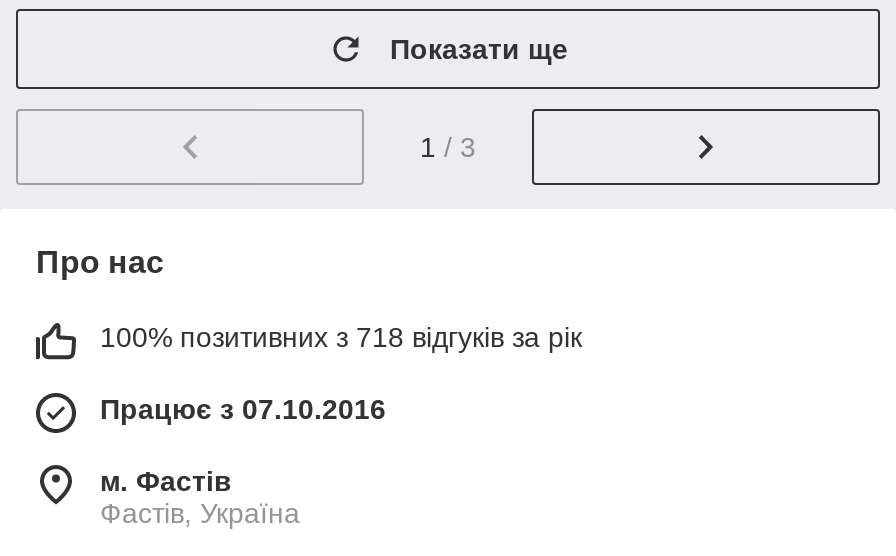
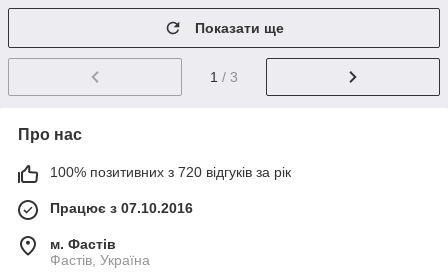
- 100% позитивних з 718 відгуків за рік
+ 100% позитивних з 720 відгуків за рік
